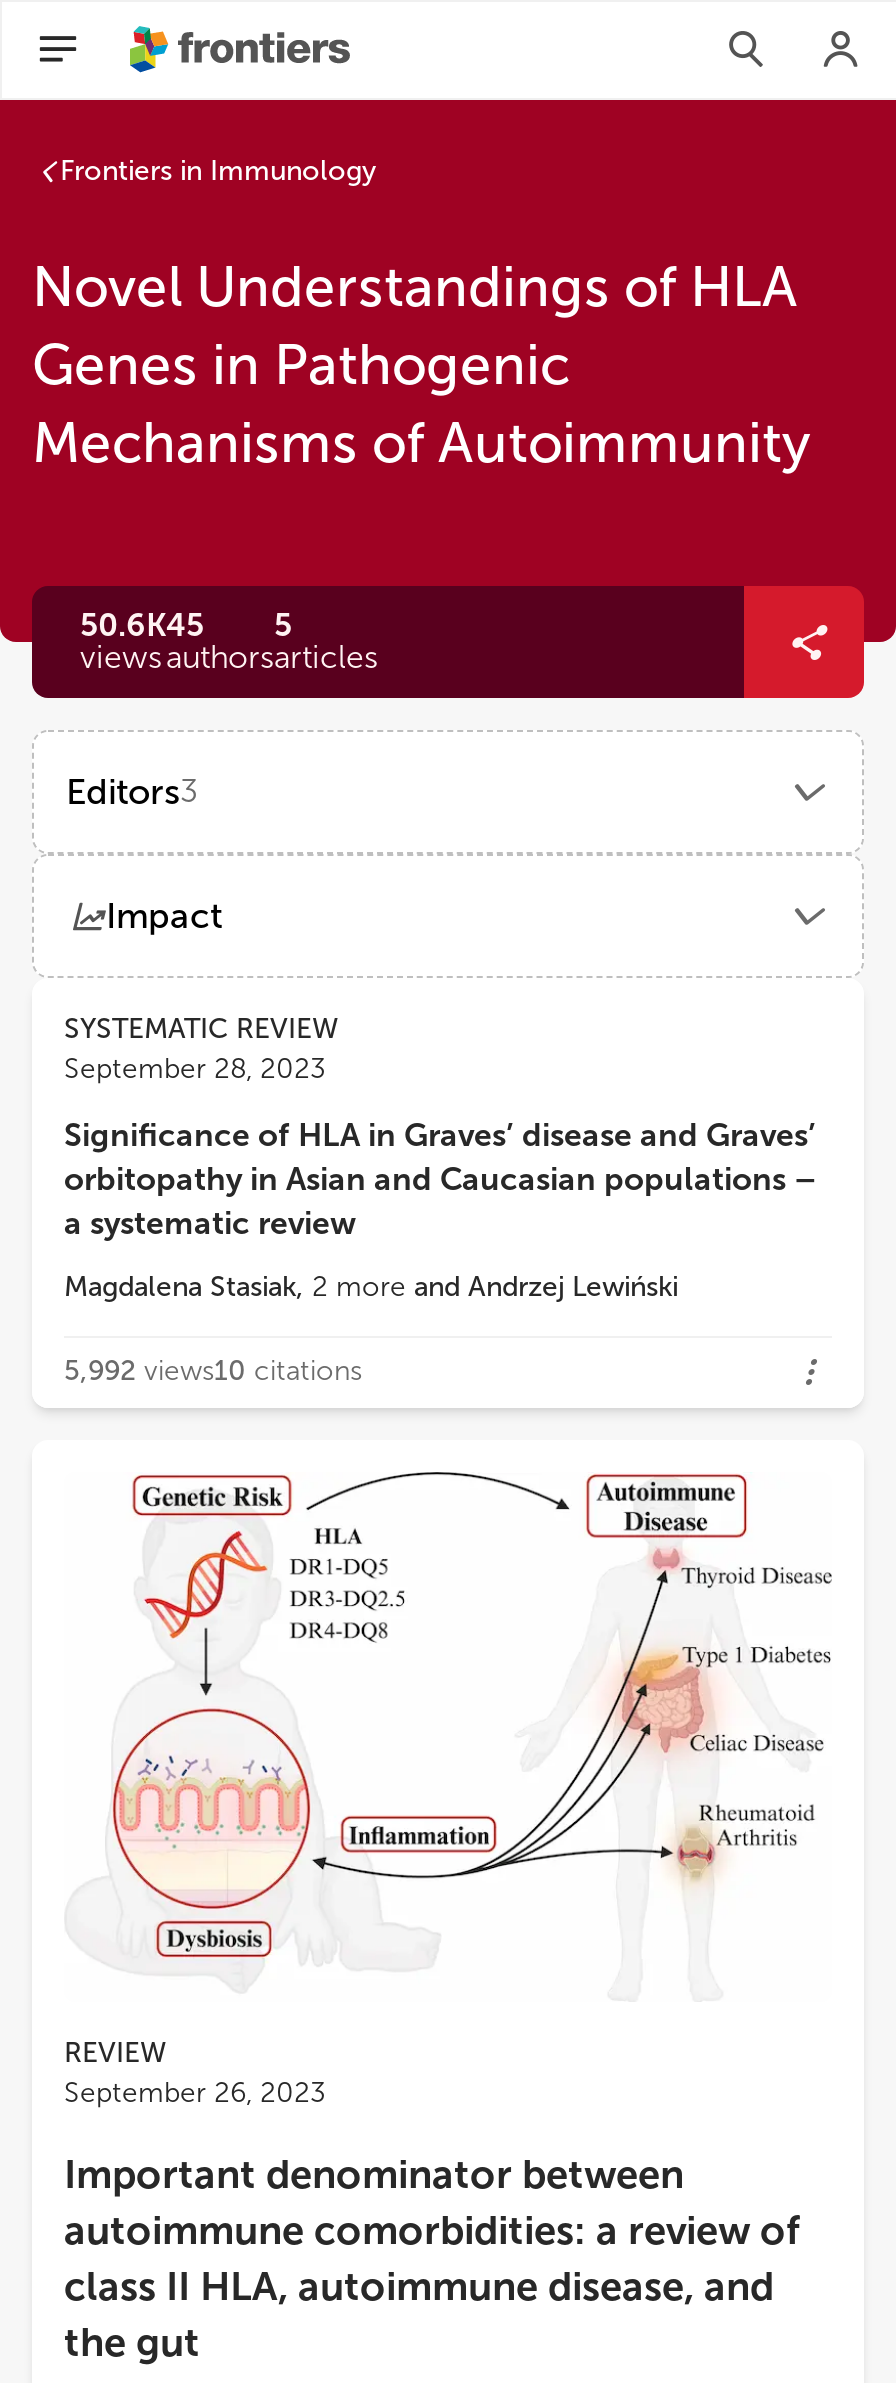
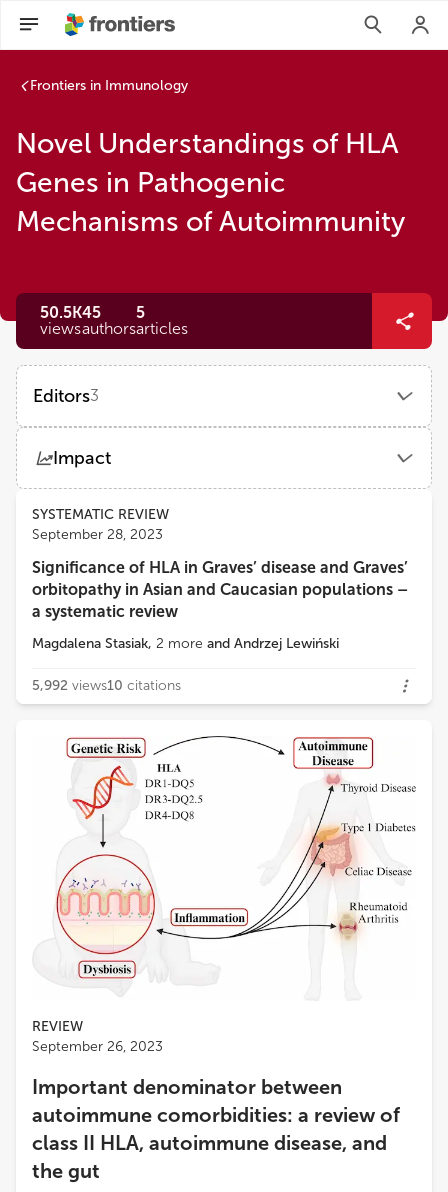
- 50.6K 45 5
+ 50.5K 45 5
